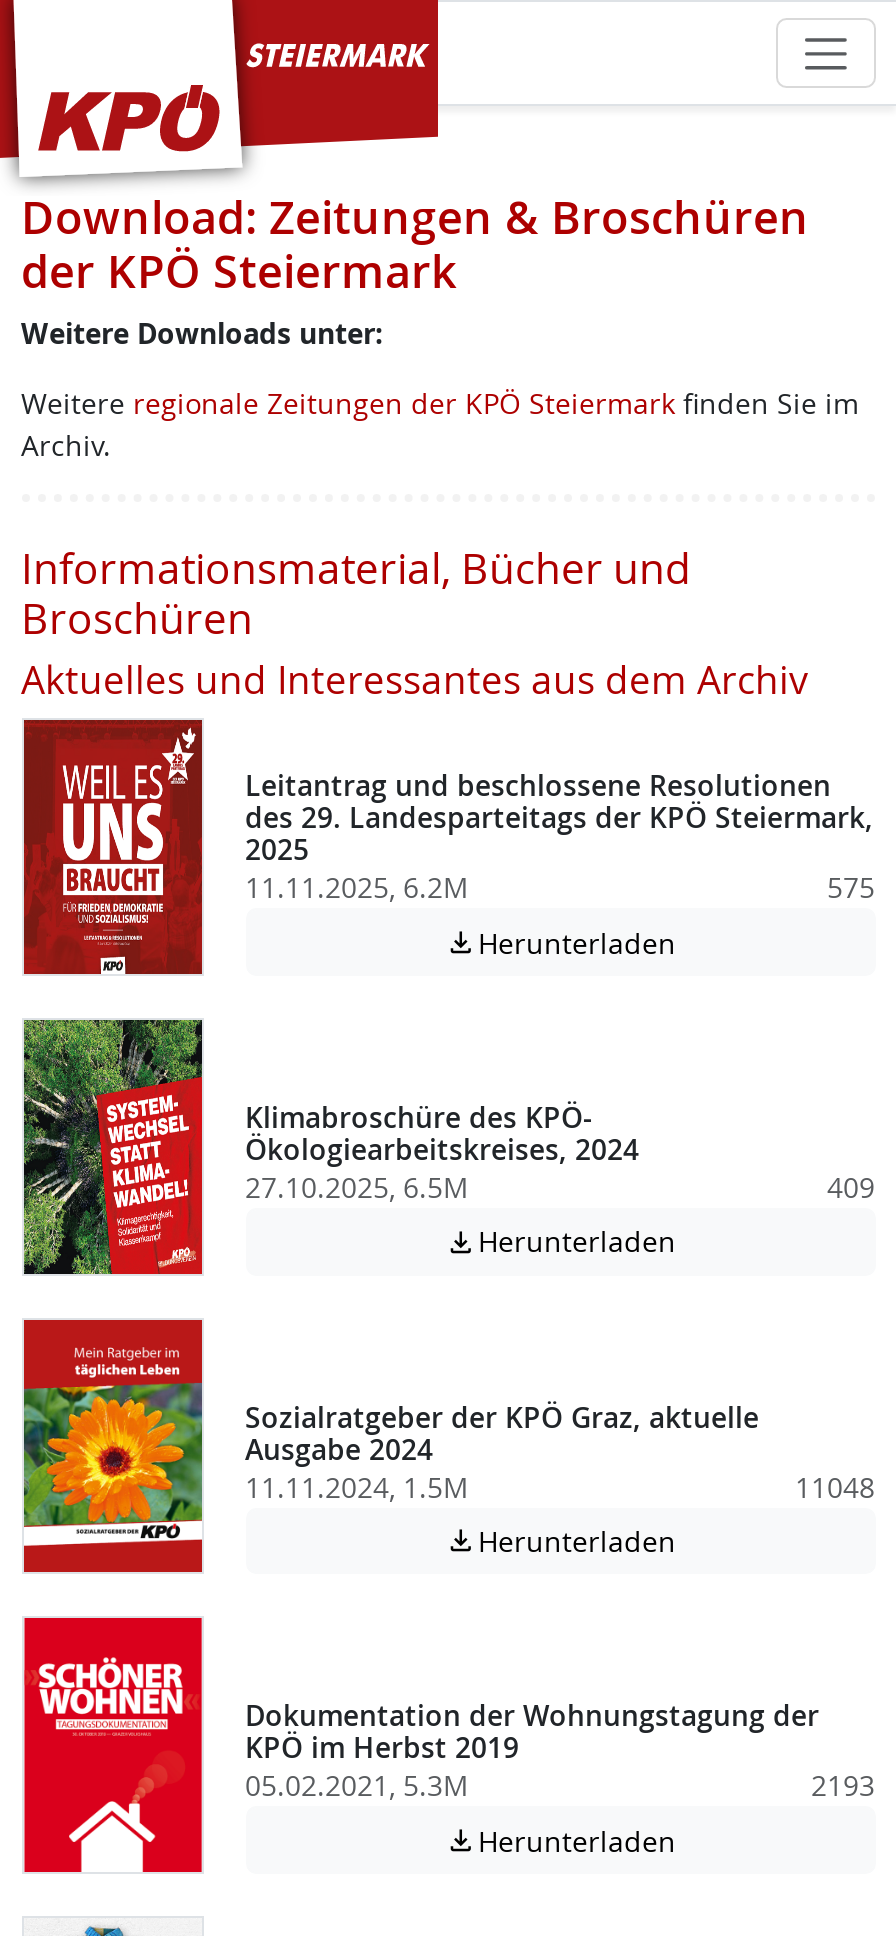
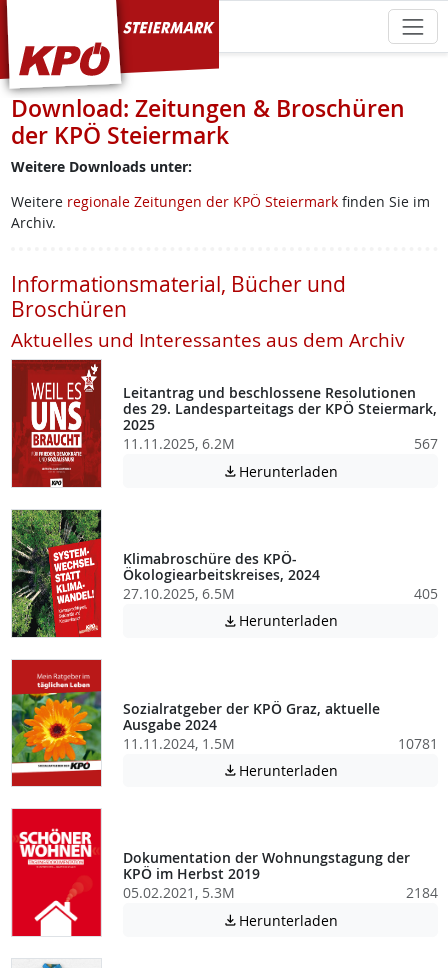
- 575
+ 567

- 409
+ 405

- 11048
+ 10781

- 2193
+ 2184
